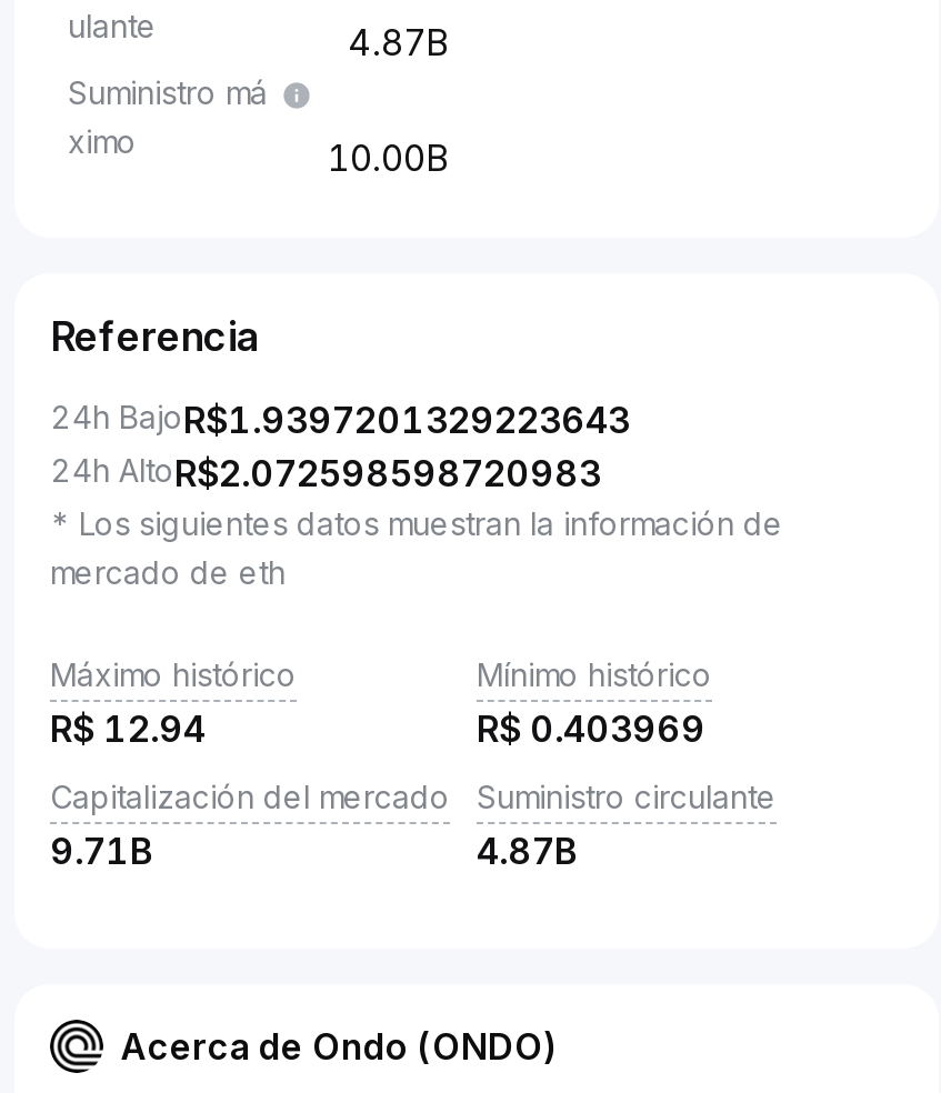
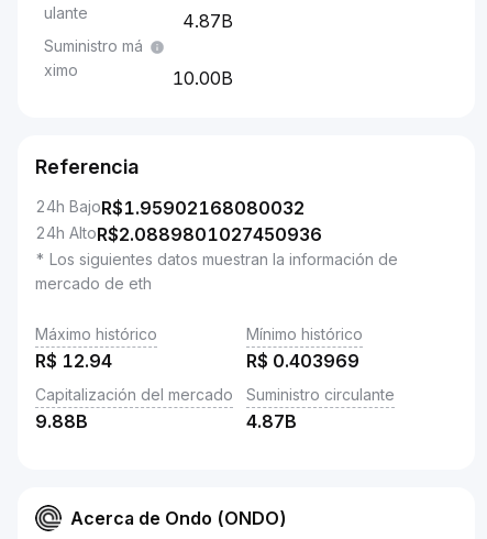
- 24h BajoR$1.9397201329223643
+ 24h BajoR$1.95902168080032

- 24h AltoR$2.072598598720983
+ 24h AltoR$2.0889801027450936

- 9.71B
+ 9.88B
